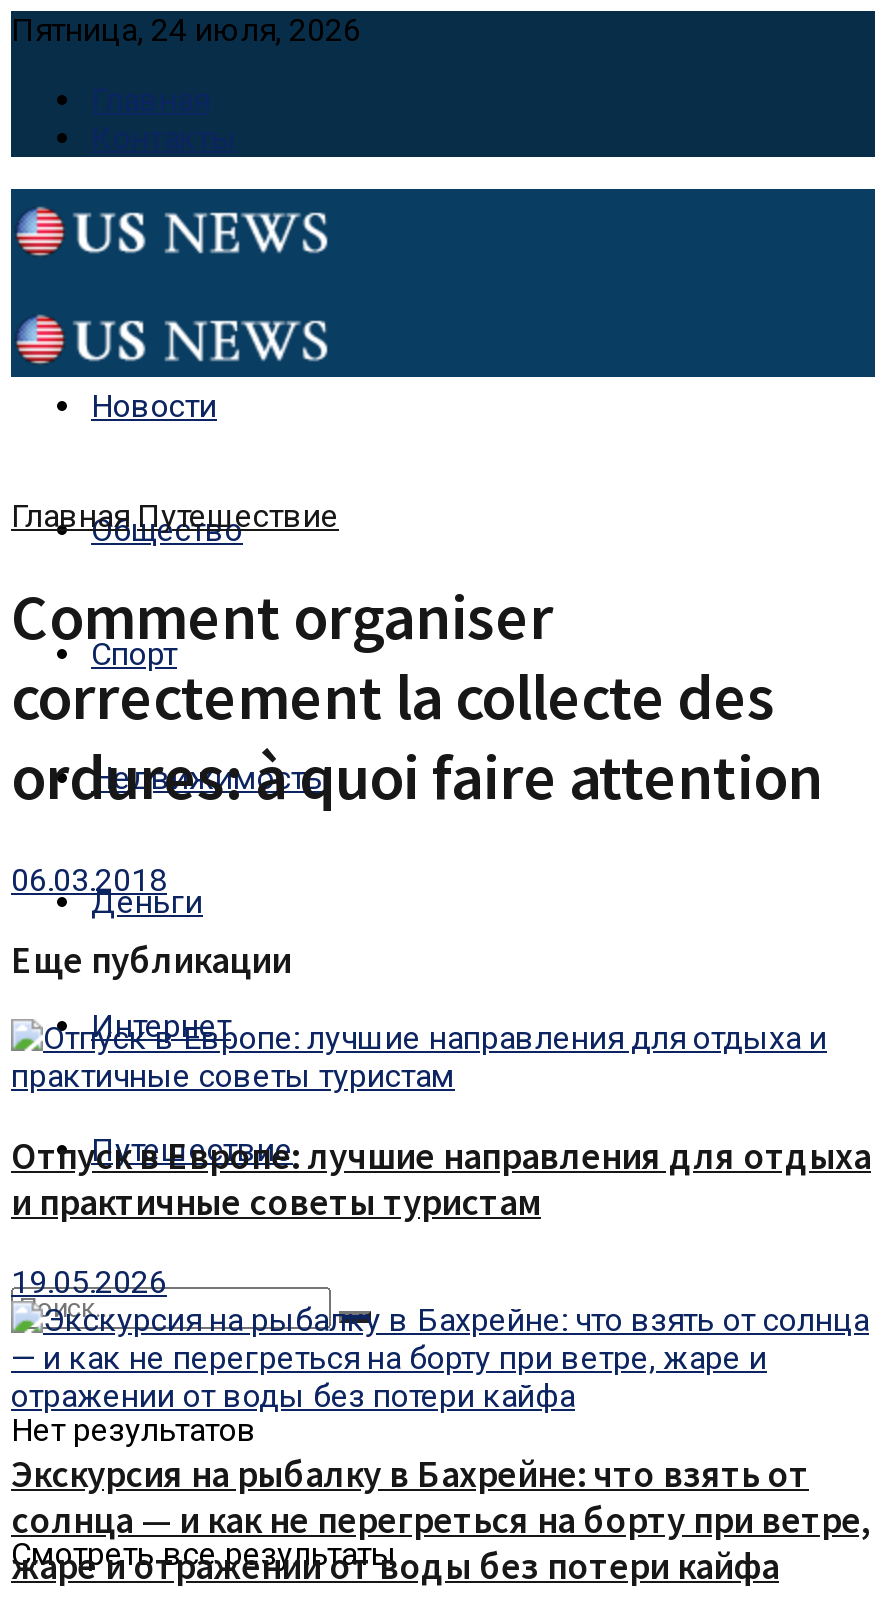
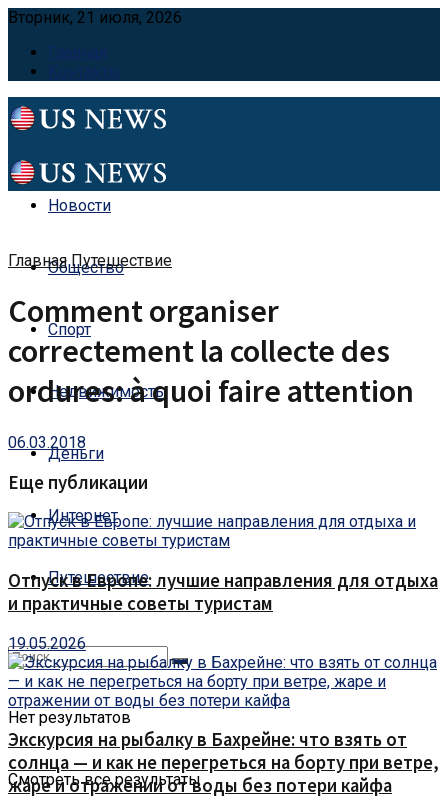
- Пятница, 24 июля, 2026
+ Вторник, 21 июля, 2026
